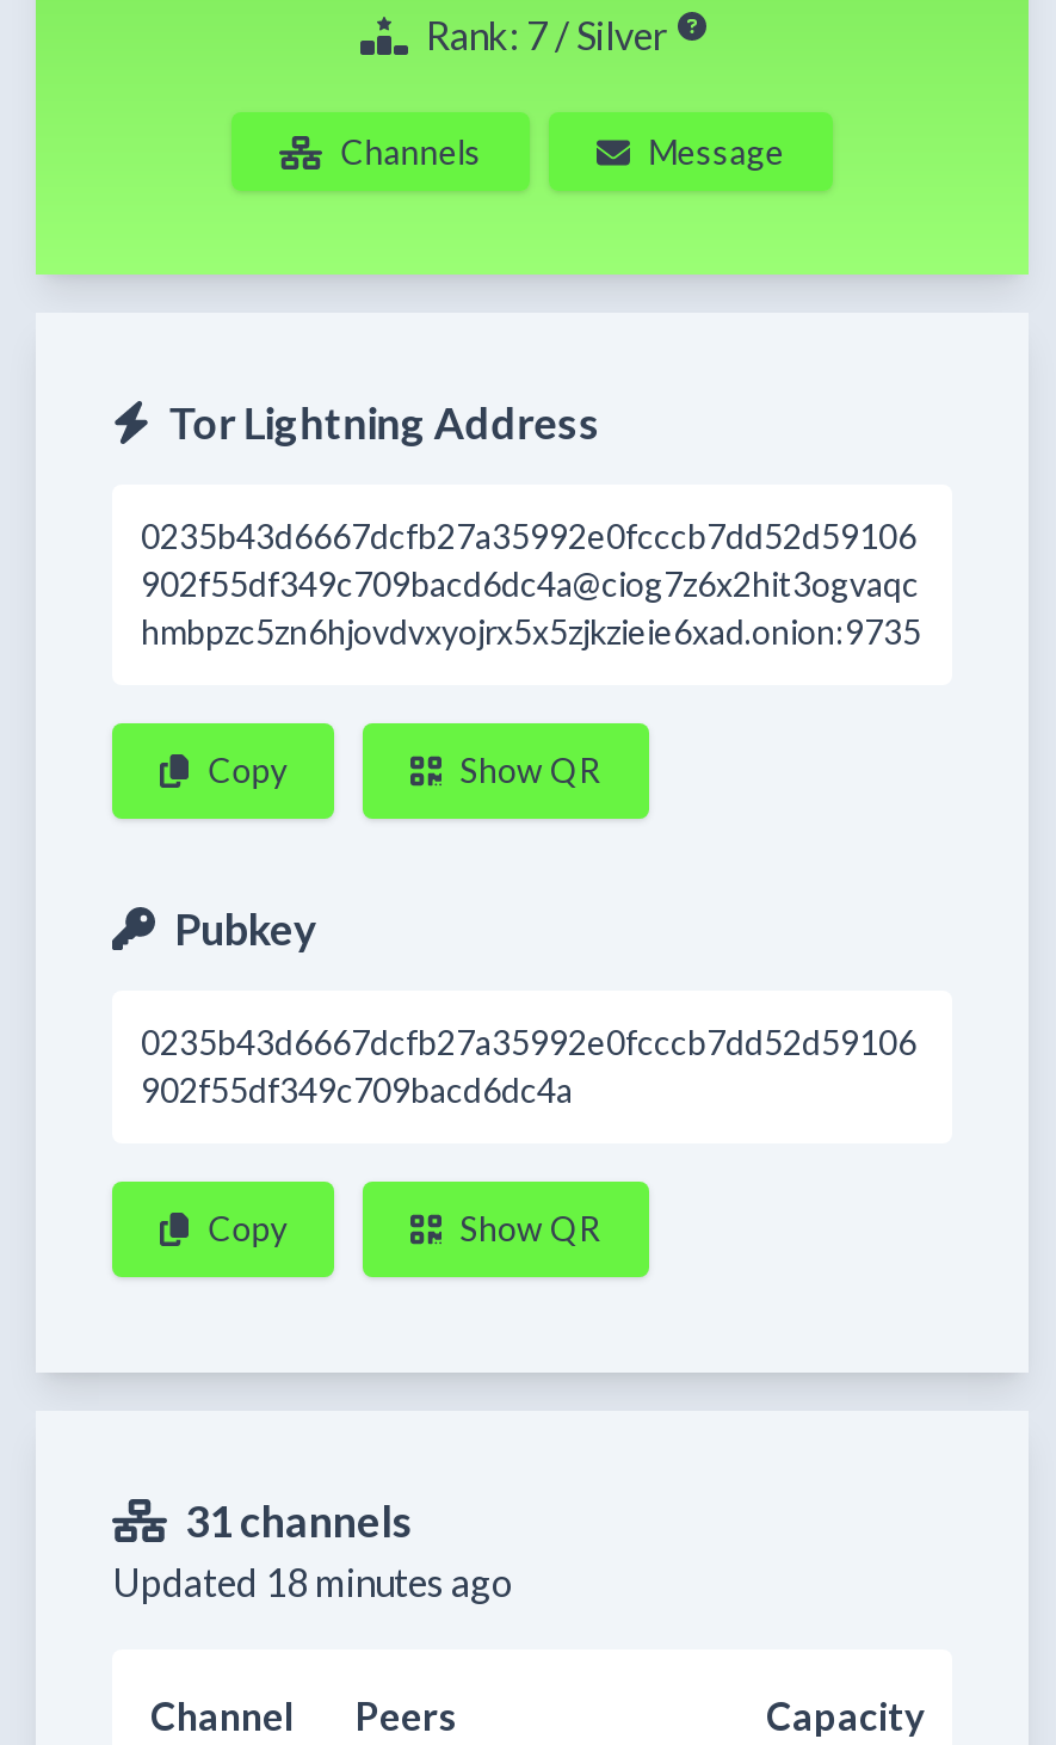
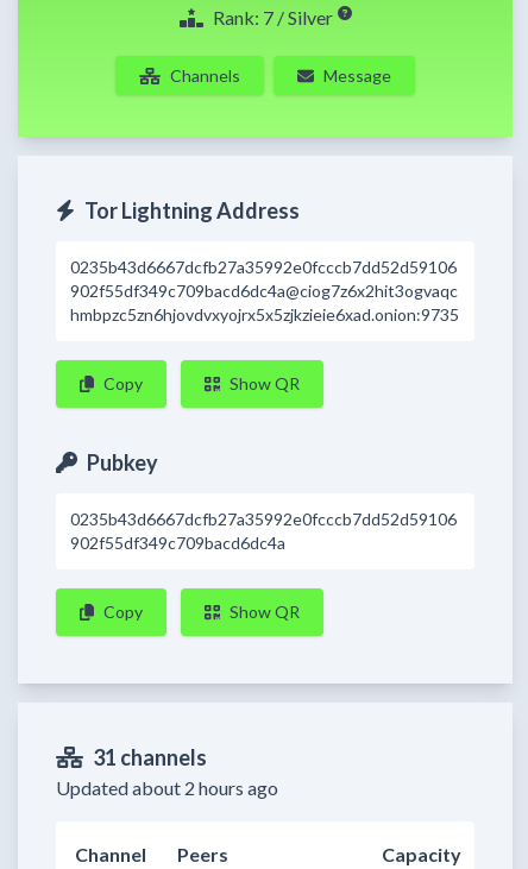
- Updated 18 minutes ago
+ Updated about 2 hours ago
